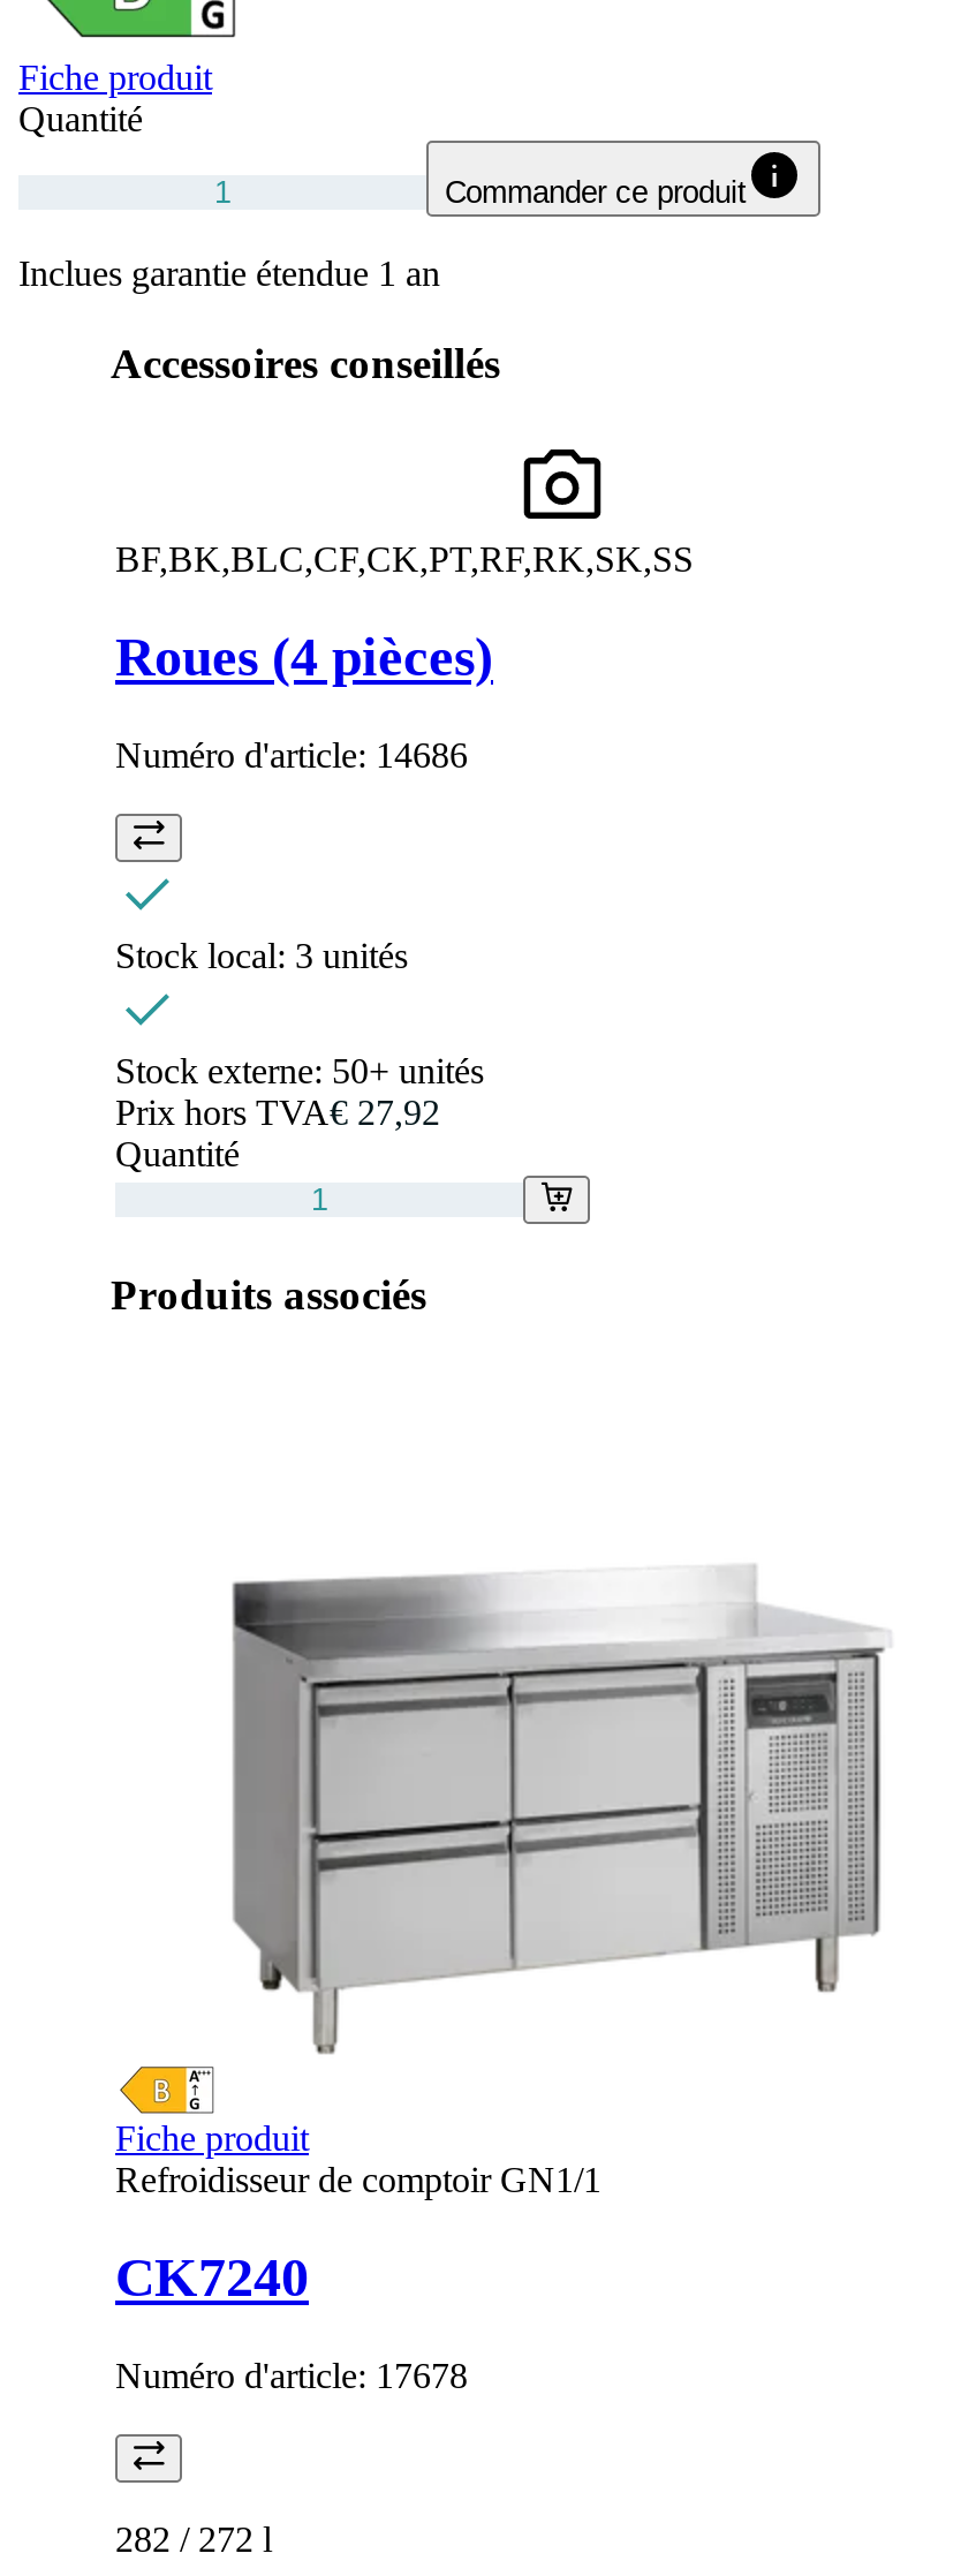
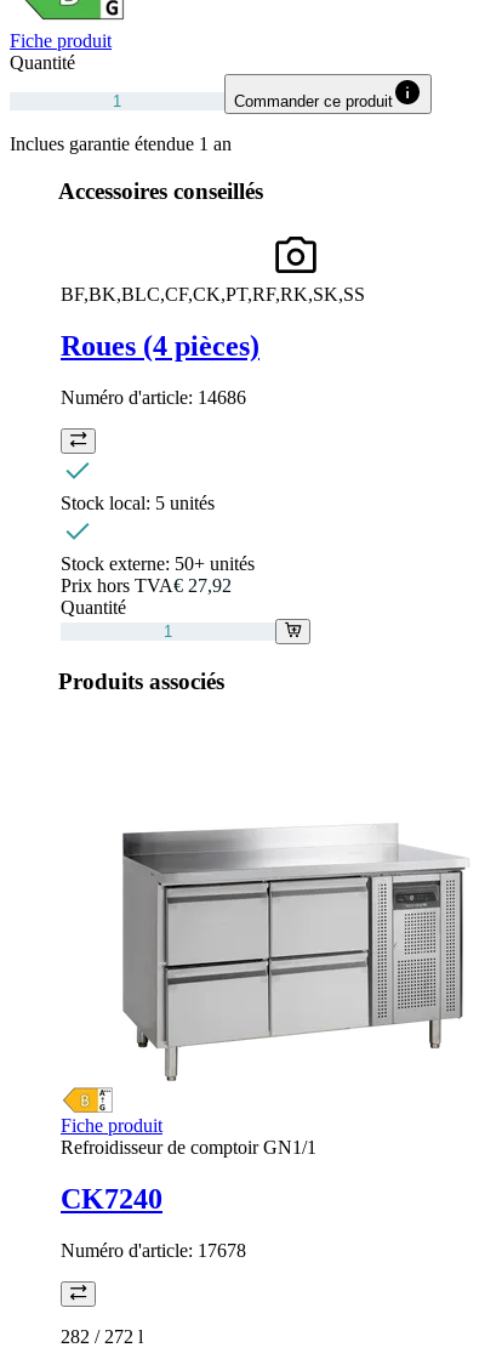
- Stock local: 3 unités
+ Stock local: 5 unités
